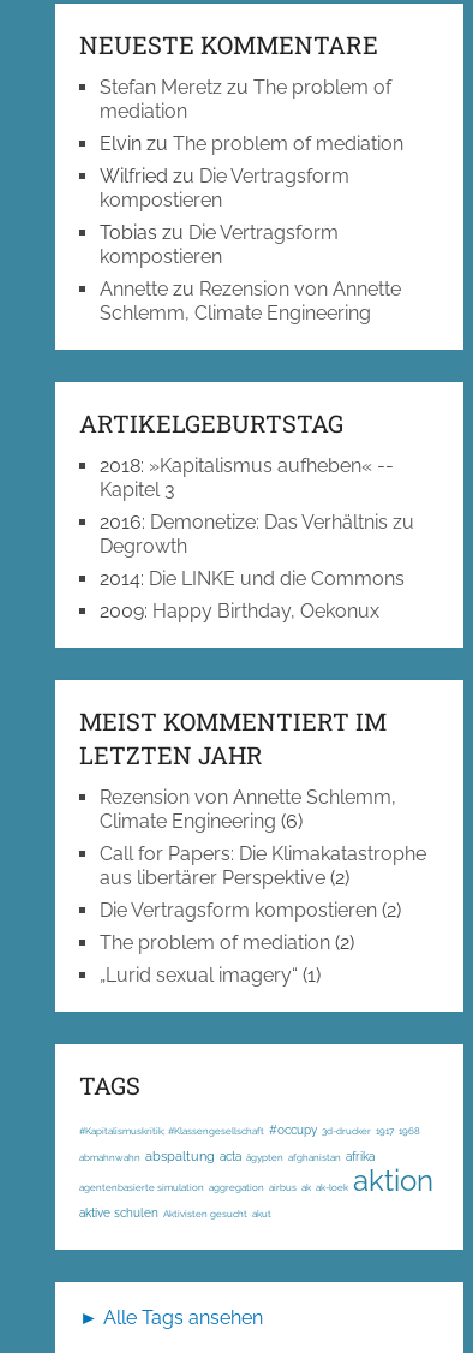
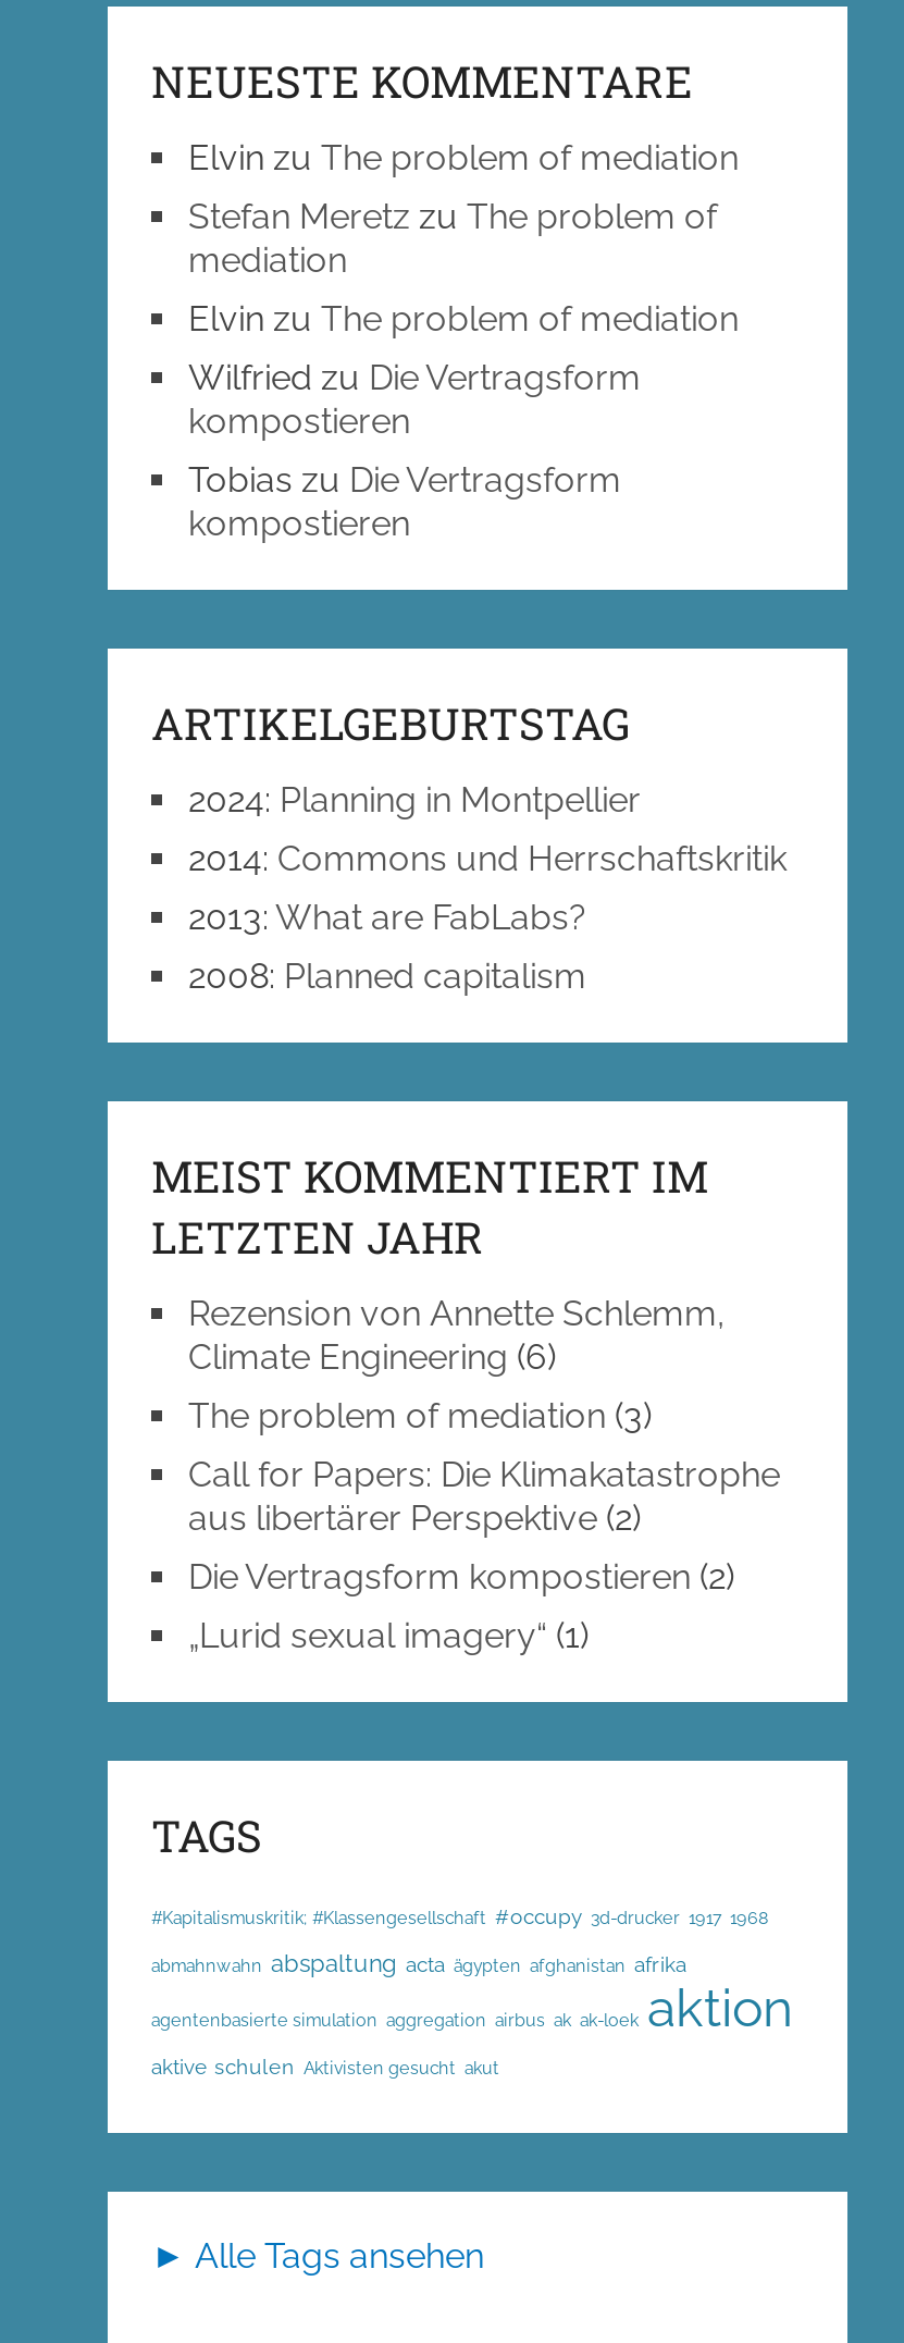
+ Elvin zu The problem of mediation

moved down: Stefan Meretz zu The problem of | mediation | Elvin zu The problem of mediation | Wilfried zu Die Vertragsform | kompostieren | Tobias zu Die Vertragsform | kompostieren

- Annette zu Rezension von Annette
- Schlemm, Climate Engineering

- 2018:»Kapitalismus aufheben« --
- Kapitel 3
- 2016: Demonetize: Das Verhältnis zu
- Degrowth
- 2014: Die LINKE und die Commons
- 2009: Happy Birthday, Oekonux
+ 2024: Planning in Montpellier
+ 2014: Commons und Herrschaftskritik
+ 2013: What are FabLabs?
+ 2008: Planned capitalism

+ The problem of mediation (3)

- The problem of mediation (2)
